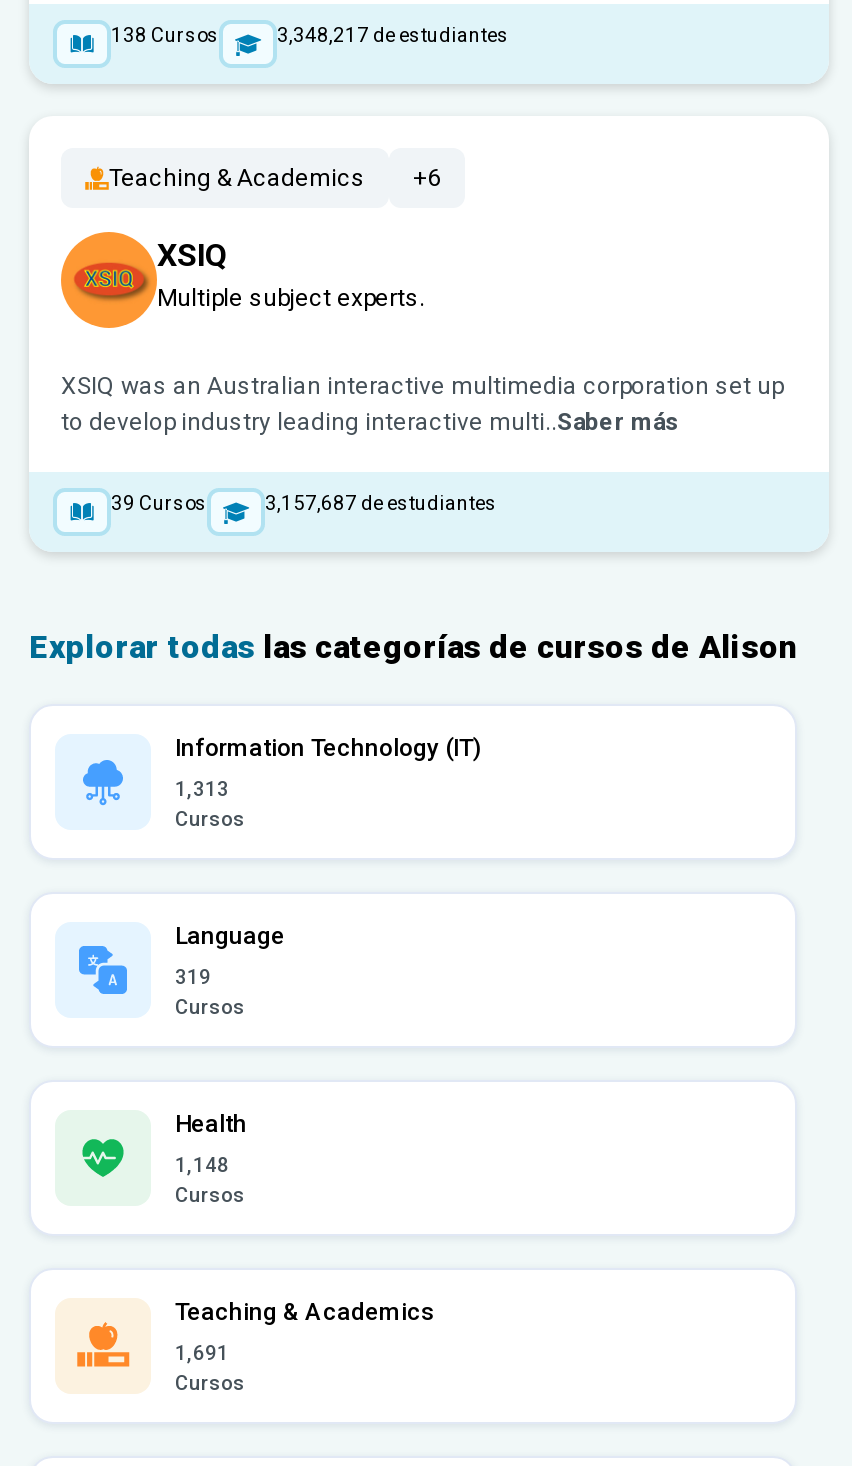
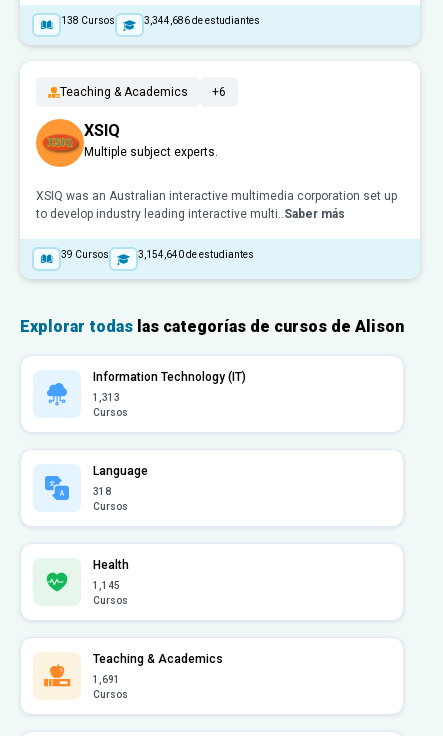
- 3,348,217 de estudiantes
+ 3,344,686 de estudiantes

- 3,157,687 de estudiantes
+ 3,154,640 de estudiantes

- 319
+ 318

- 1,148
+ 1,145
